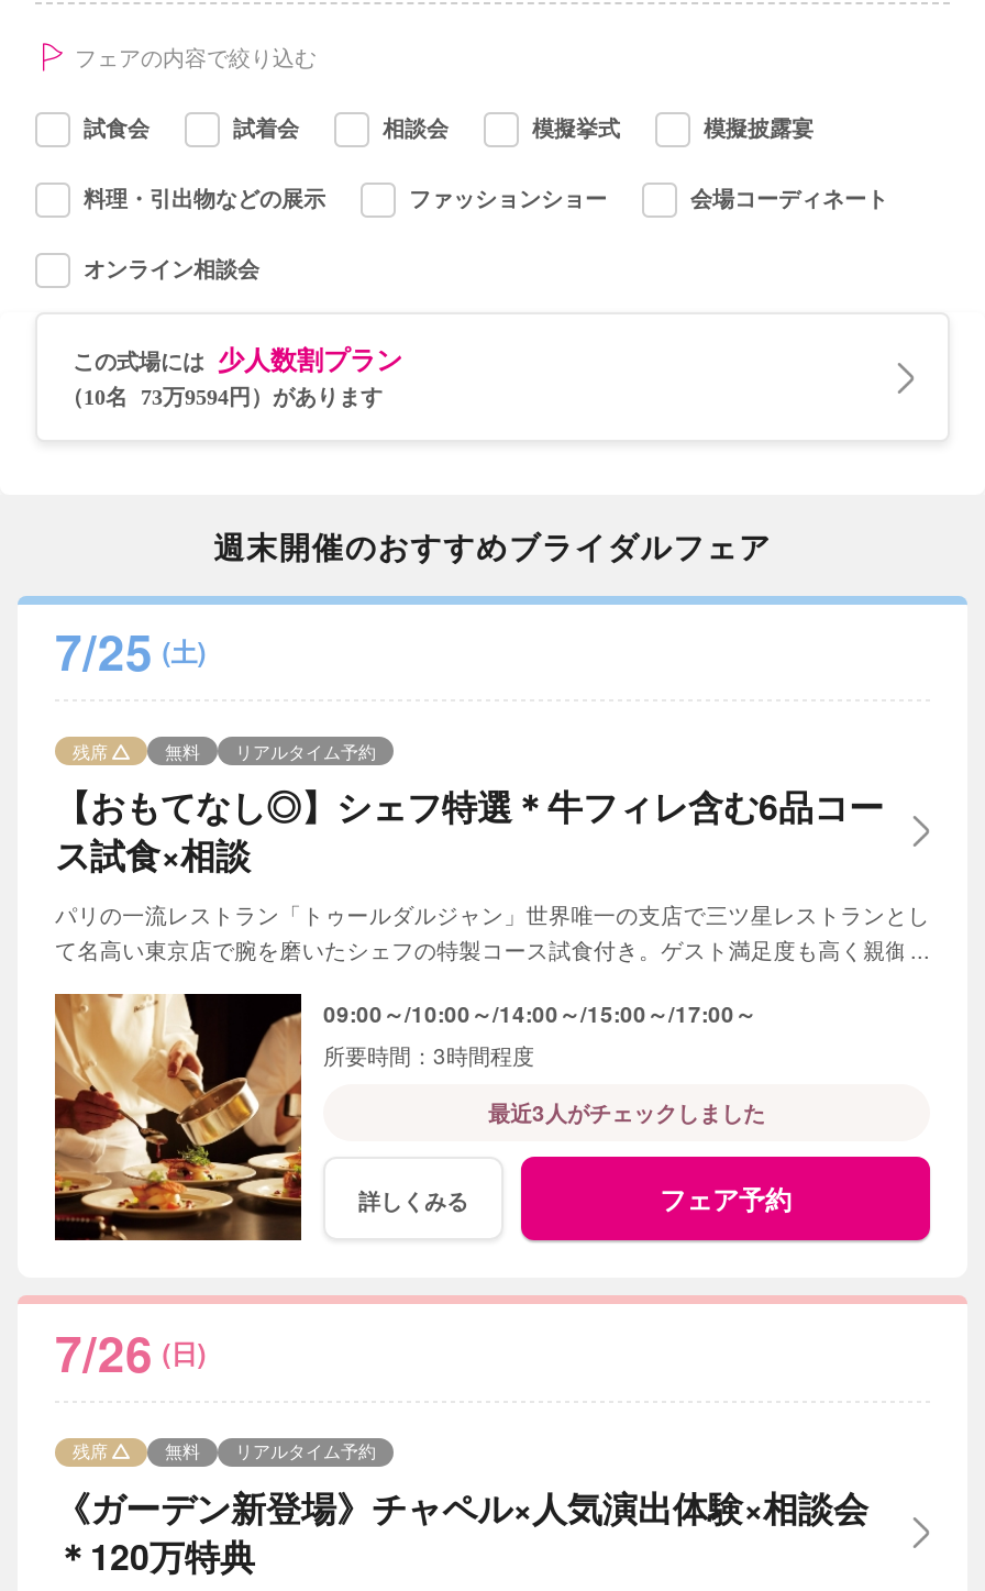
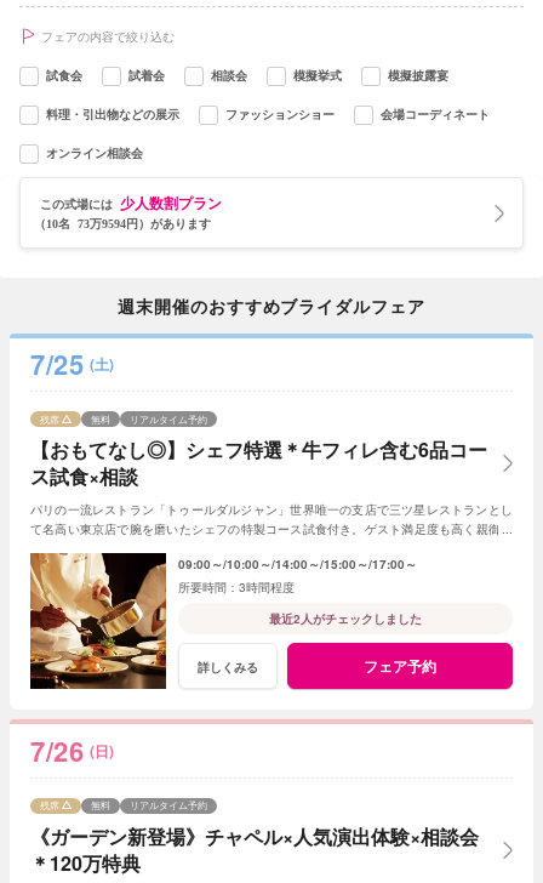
- 最近3人がチェックしました
+ 最近2人がチェックしました
